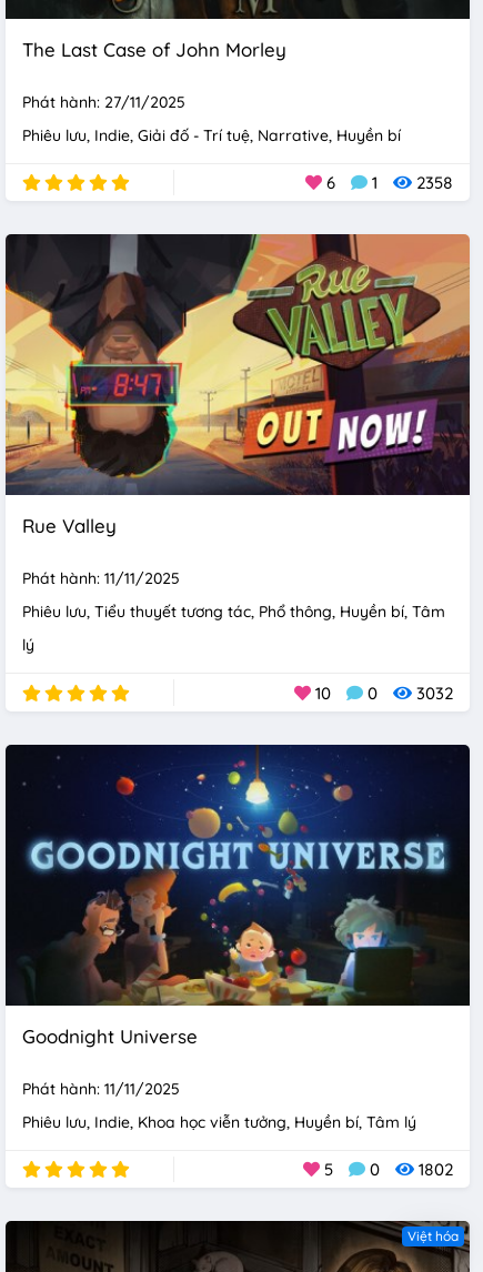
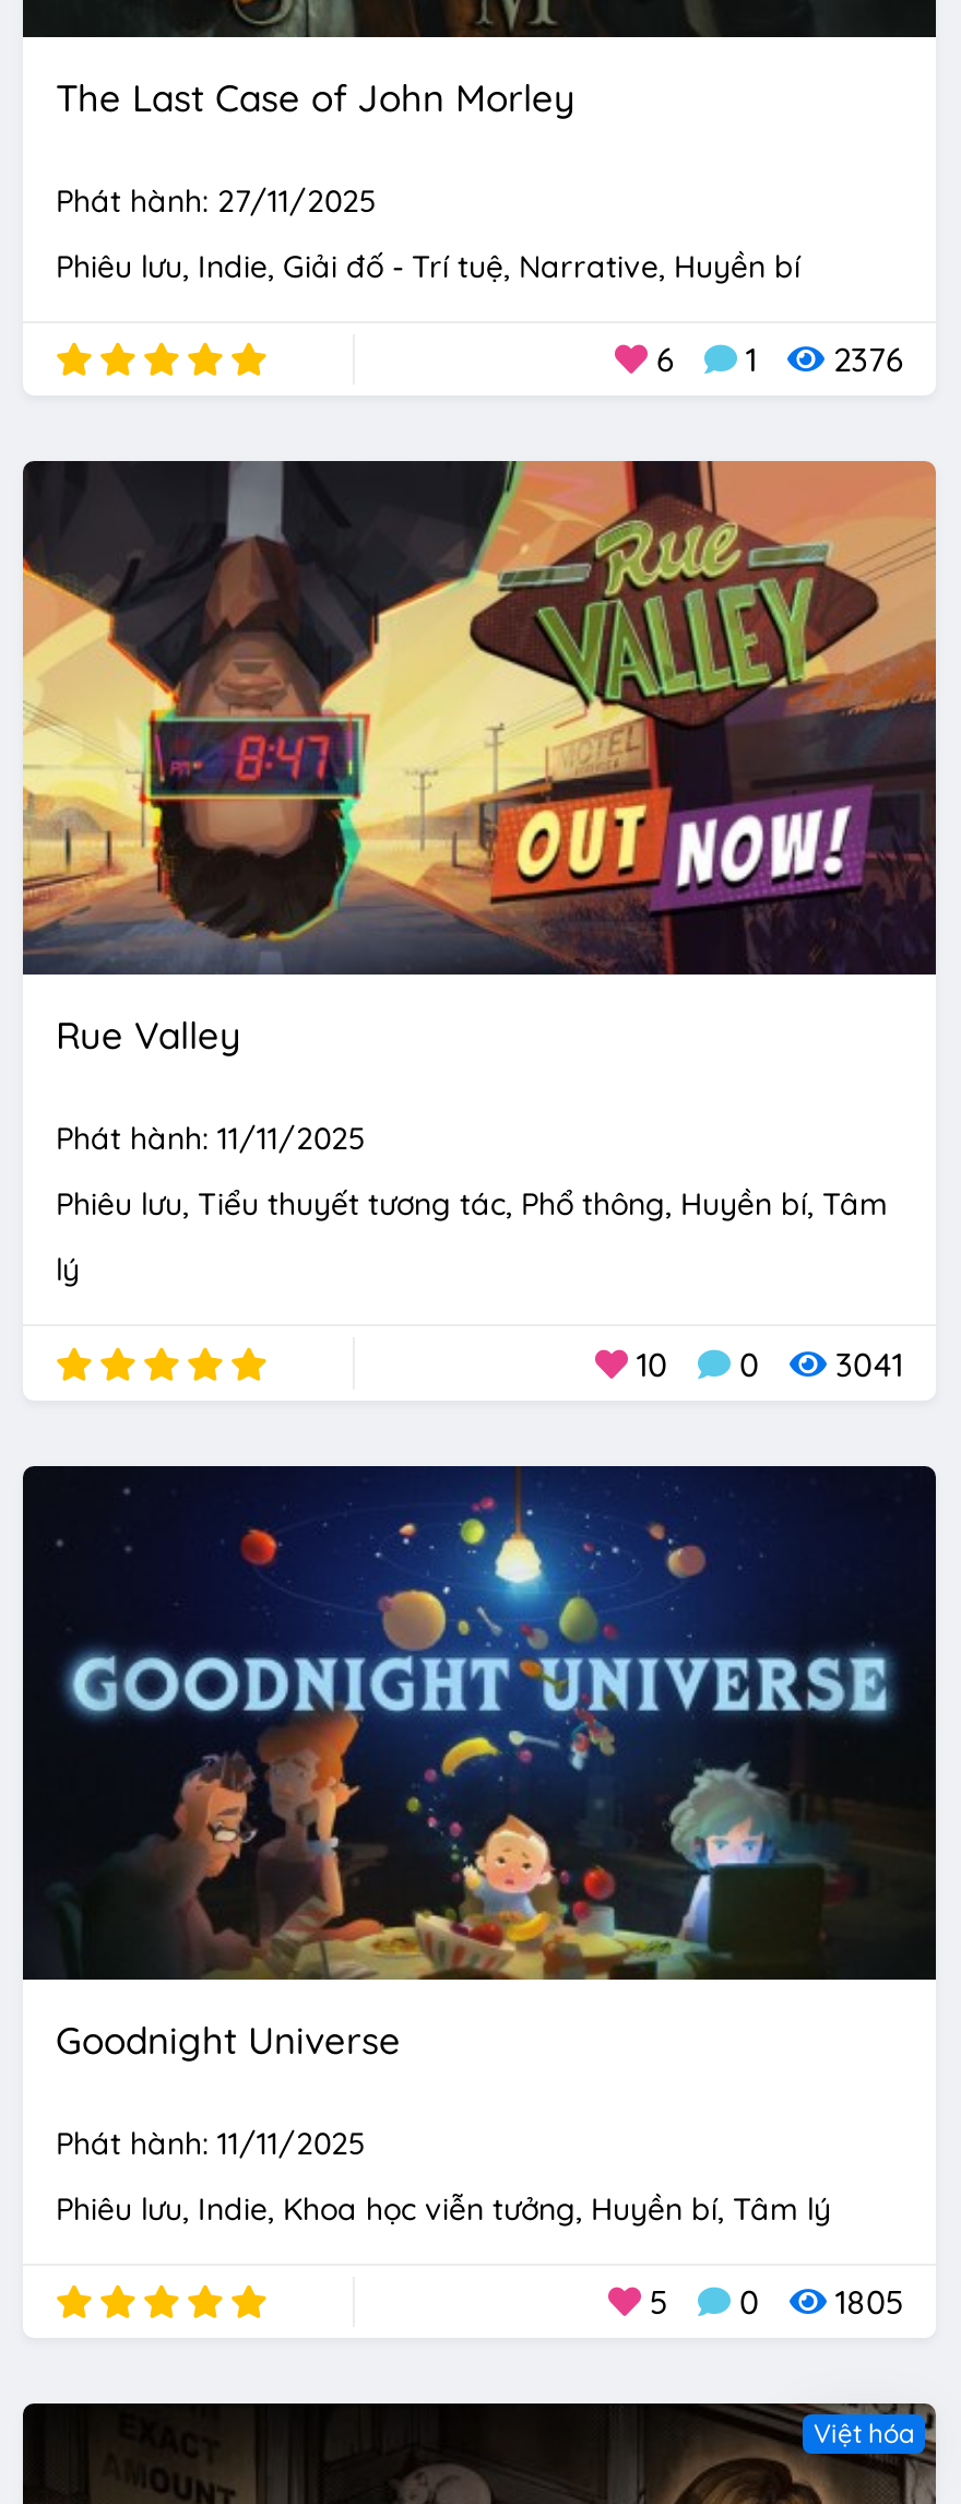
- 6 1 2358
+ 6 1 2376

- 10 0 3032
+ 10 0 3041

- 5 0 1802
+ 5 0 1805
